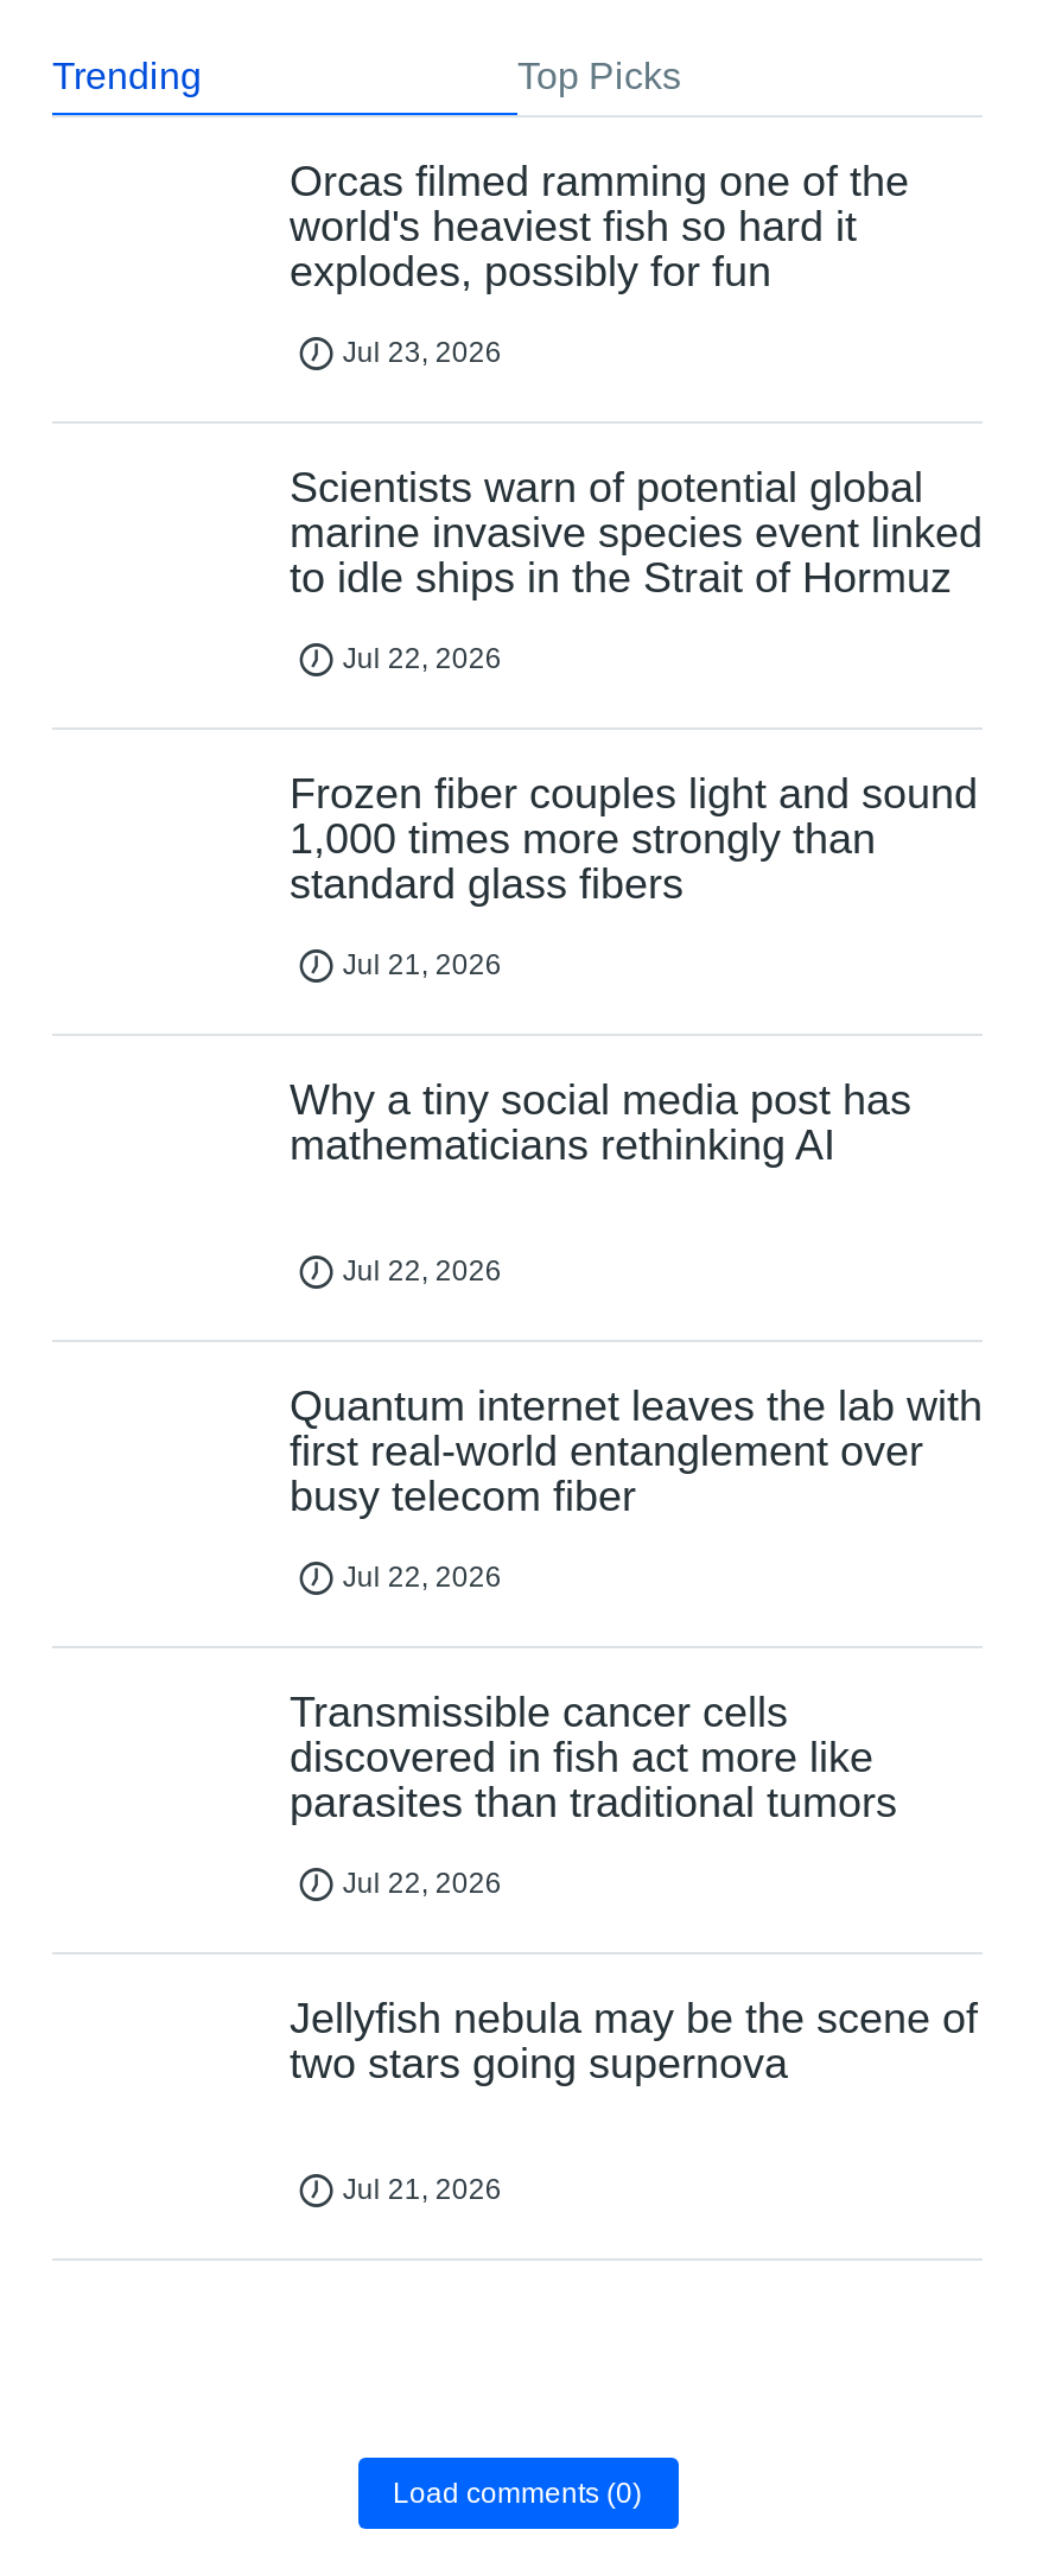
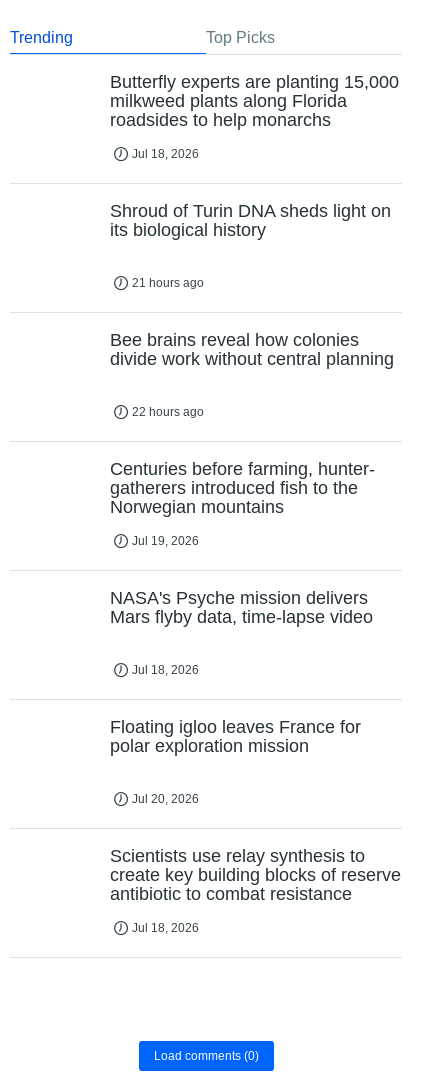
- Orcas filmed ramming one of the
- world's heaviest fish so hard it
- explodes, possibly for fun
+ Butterfly experts are planting 15,000
+ milkweed plants along Florida
+ roadsides to help monarchs

- Jul 23, 2026
+ Jul 18, 2026

- Scientists warn of potential global
- marine invasive species event linked
- to idle ships in the Strait of Hormuz
+ Shroud of Turin DNA sheds light on
+ its biological history

- Jul 22, 2026
+ 21 hours ago

- Frozen fiber couples light and sound
- 1,000 times more strongly than
- standard glass fibers
+ Bee brains reveal how colonies
+ divide work without central planning

- Jul 21, 2026
+ 22 hours ago

- Why a tiny social media post has
- mathematicians rethinking AI
+ Centuries before farming, hunter-
+ gatherers introduced fish to the
+ Norwegian mountains

- Jul 22, 2026
+ Jul 19, 2026

- Quantum internet leaves the lab with
- first real-world entanglement over
- busy telecom fiber
+ NASA's Psyche mission delivers
+ Mars flyby data, time-lapse video

- Jul 22, 2026
+ Jul 18, 2026

- Transmissible cancer cells
- discovered in fish act more like
- parasites than traditional tumors
+ Floating igloo leaves France for
+ polar exploration mission

- Jul 22, 2026
+ Jul 20, 2026

- Jellyfish nebula may be the scene of
- two stars going supernova
+ Scientists use relay synthesis to
+ create key building blocks of reserve
+ antibiotic to combat resistance

- Jul 21, 2026
+ Jul 18, 2026
